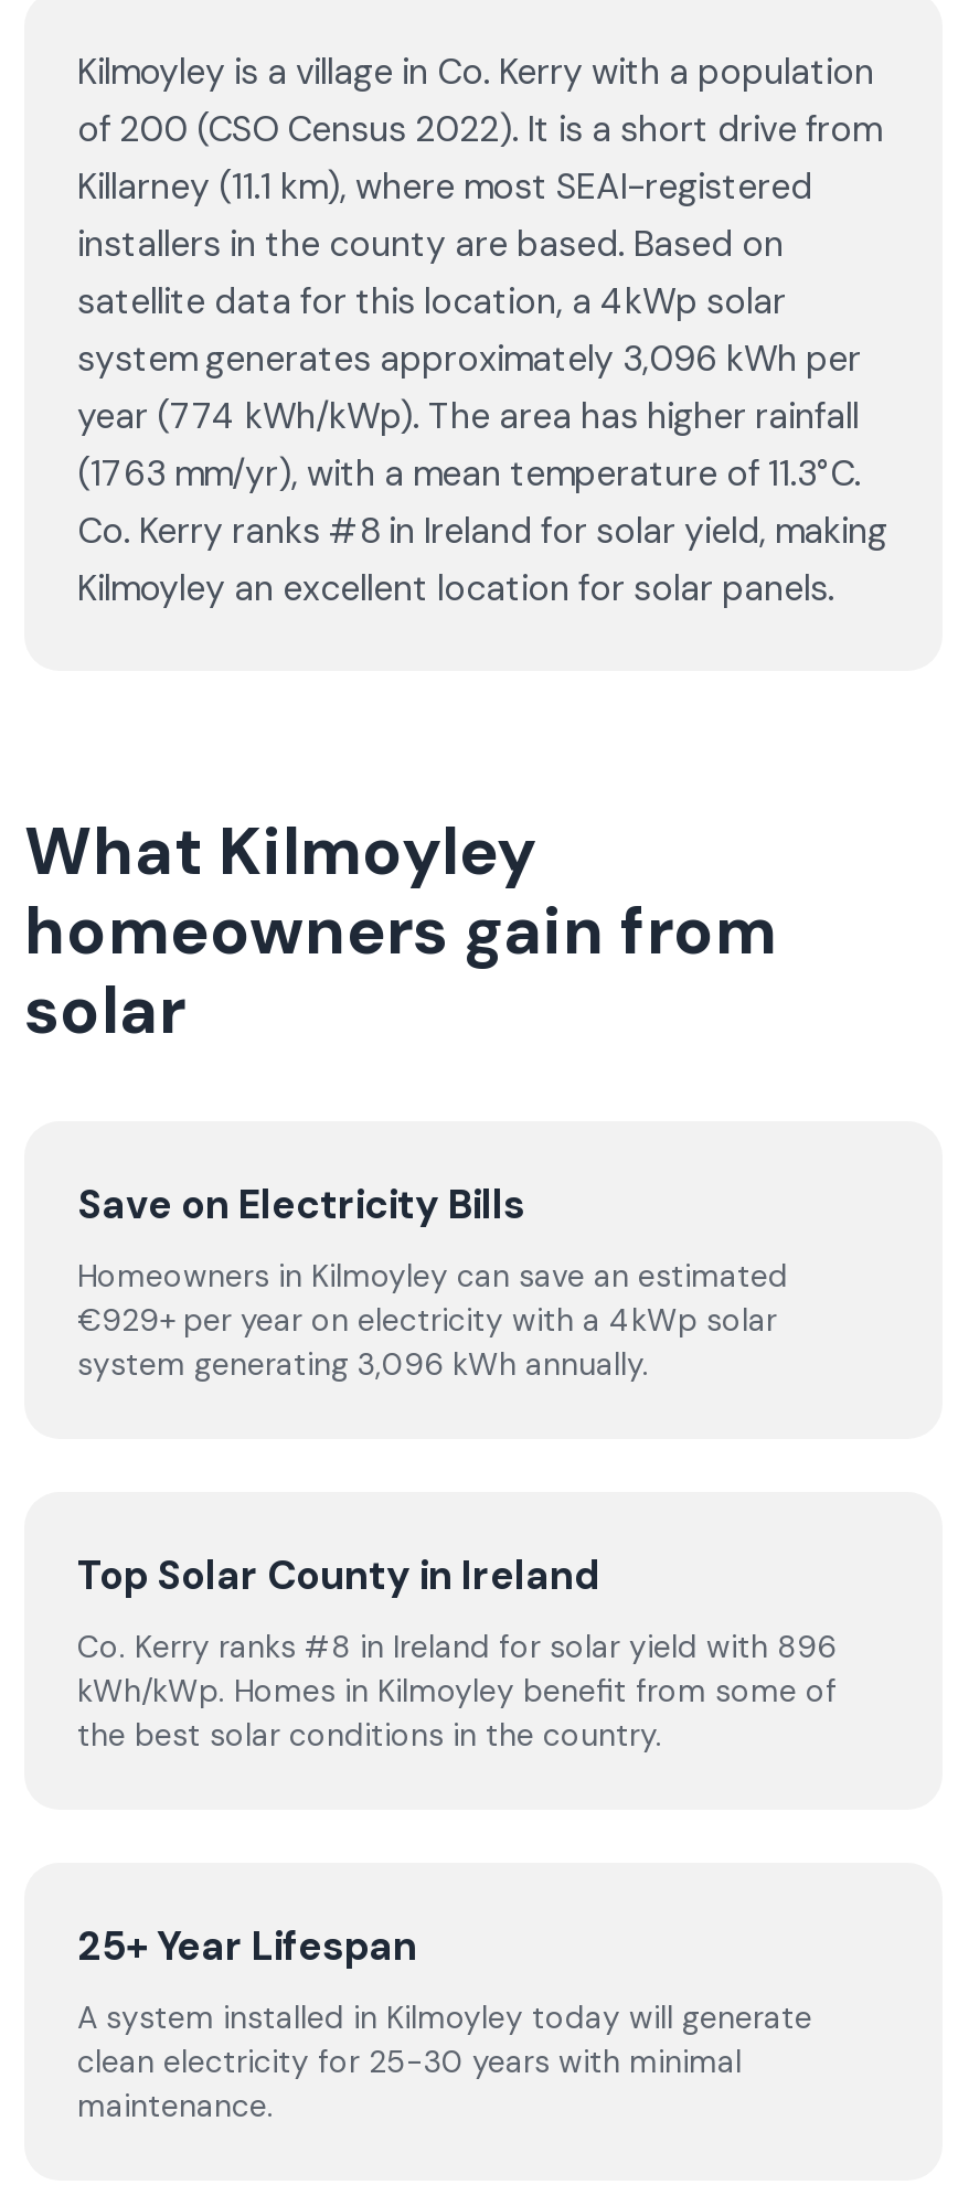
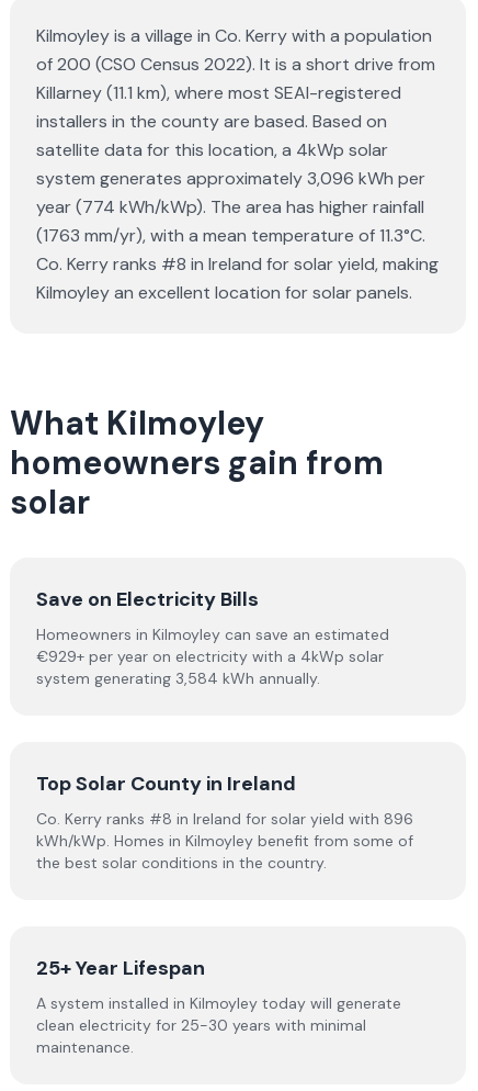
- system generating 3,096 kWh annually.
+ system generating 3,584 kWh annually.
